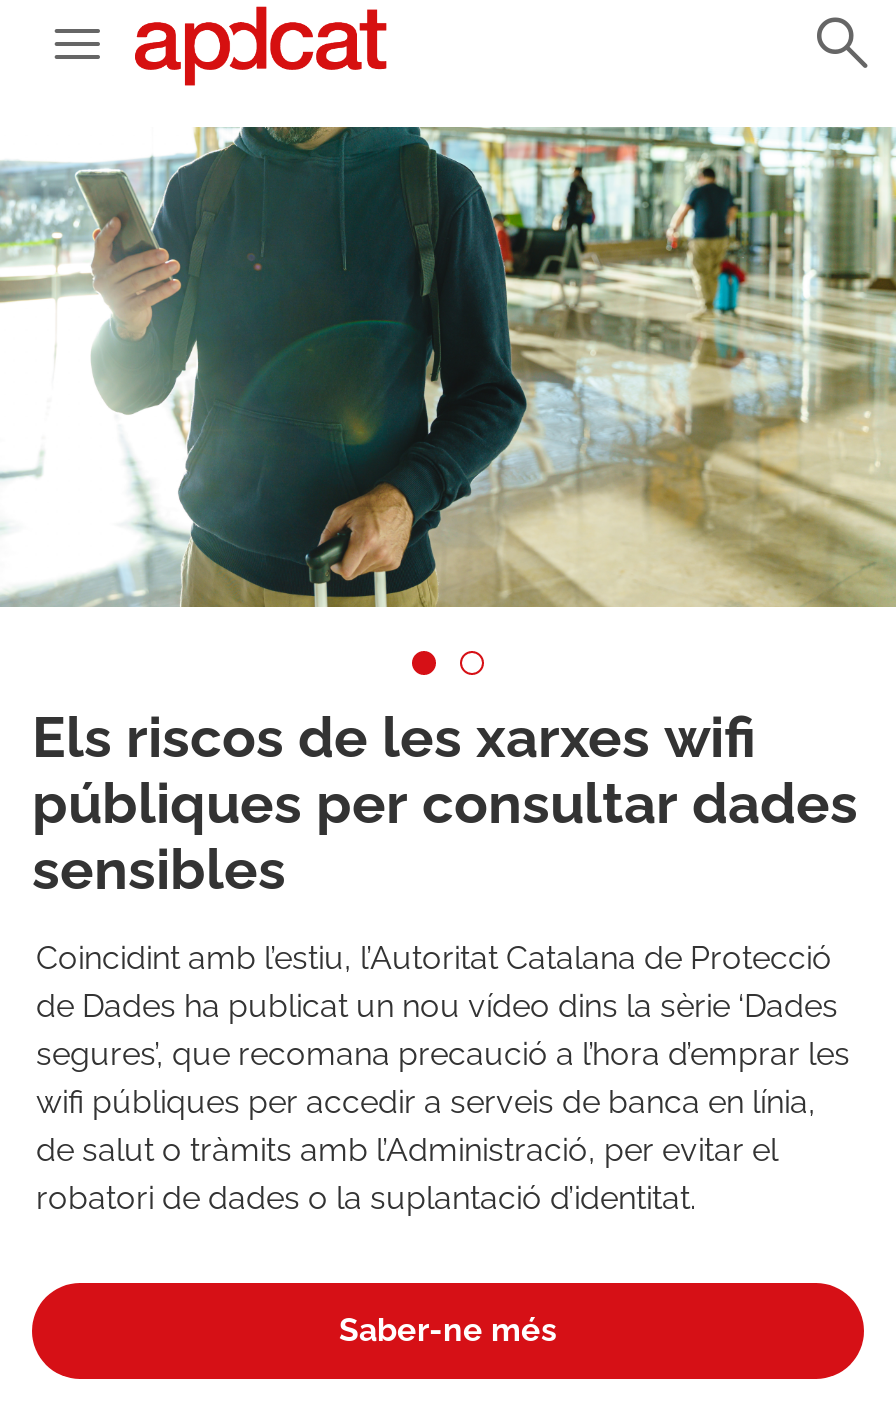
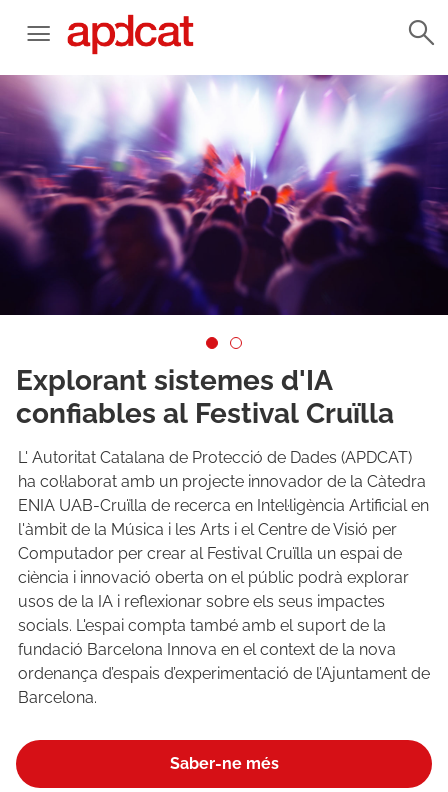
- [image]
+ [image]

- Els riscos de les xarxes wifi
- públiques per consultar dades
- sensibles
+ Explorant sistemes d'IA
+ confiables al Festival Cruïlla

- Coincidint amb l’estiu, l’Autoritat Catalana de Protecció
- de Dades ha publicat un nou vídeo dins la sèrie ‘Dades
- segures’, que recomana precaució a l’hora d’emprar les
- wifi públiques per accedir a serveis de banca en línia,
- de salut o tràmits amb l’Administració, per evitar el
- robatori de dades o la suplantació d’identitat.
+ L' Autoritat Catalana de Protecció de Dades (APDCAT)
+ ha col·laborat amb un projecte innovador de la Càtedra
+ ENIA UAB-Cruïlla de recerca en Intel·ligència Artificial en
+ l'àmbit de la Música i les Arts i el Centre de Visió per
+ Computador per crear al Festival Cruïlla un espai de
+ ciència i innovació oberta on el públic podrà explorar
+ usos de la IA i reflexionar sobre els seus impactes
+ socials. L'espai compta també amb el suport de la
+ fundació Barcelona Innova en el context de la nova
+ ordenança d’espais d’experimentació de l’Ajuntament de
+ Barcelona.
